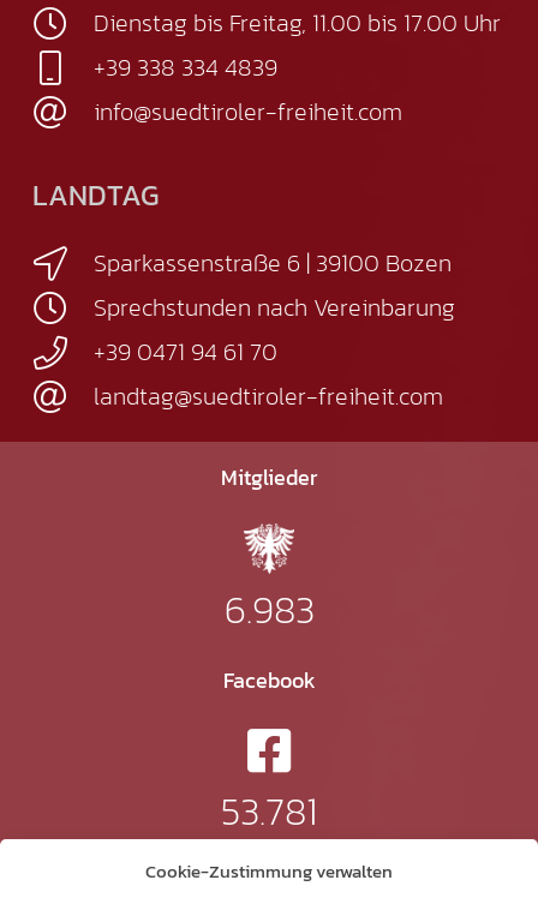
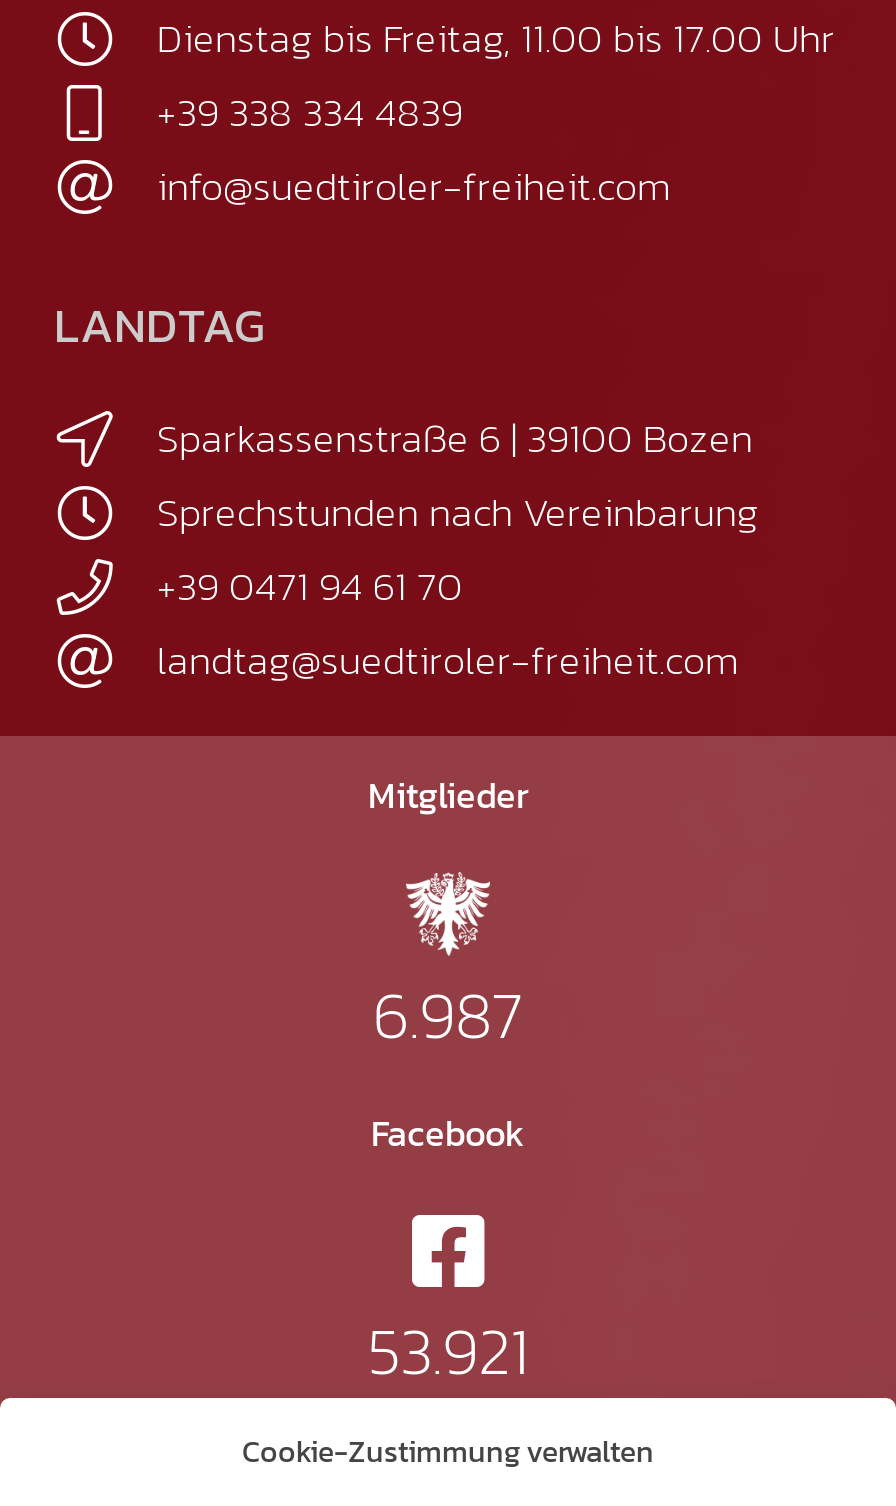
- 6.983
+ 6.987

- 53.781
+ 53.921
